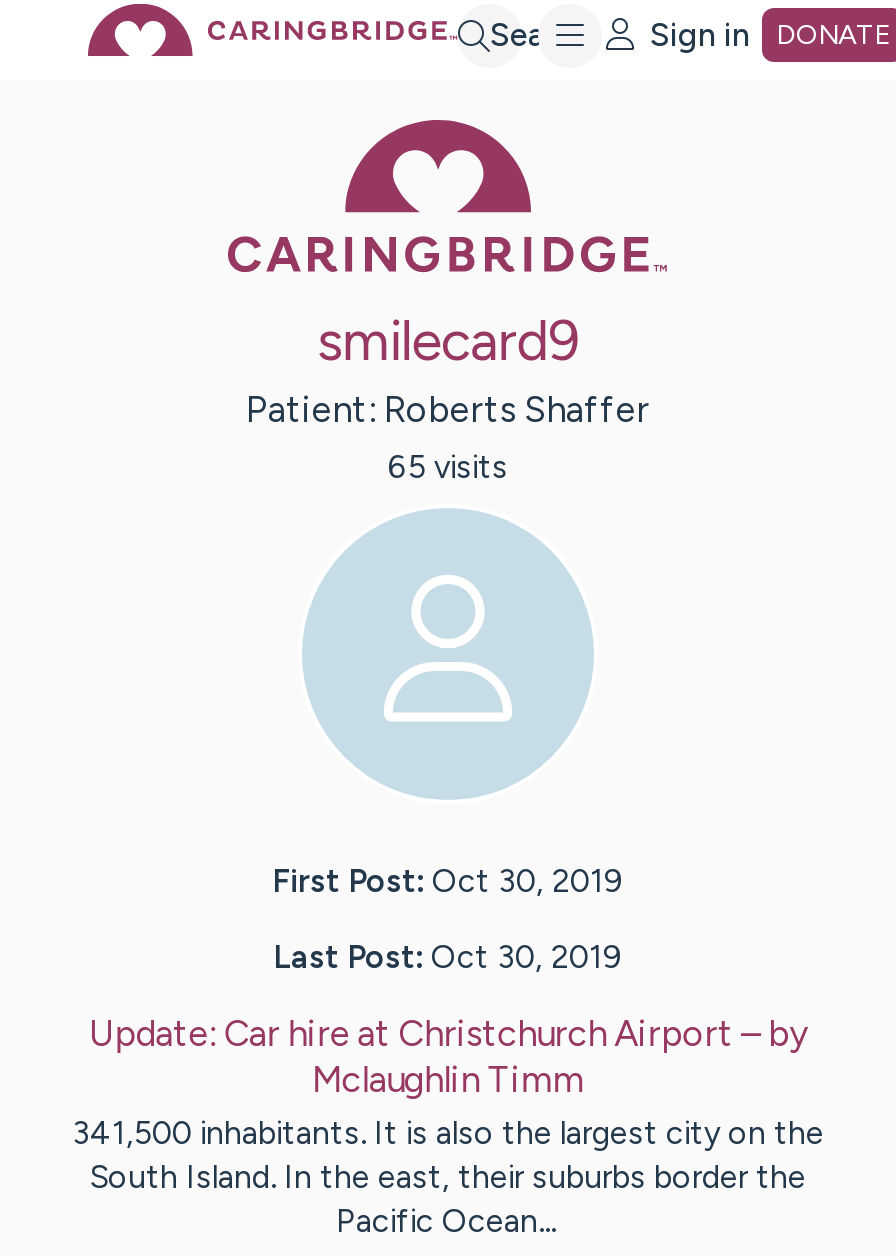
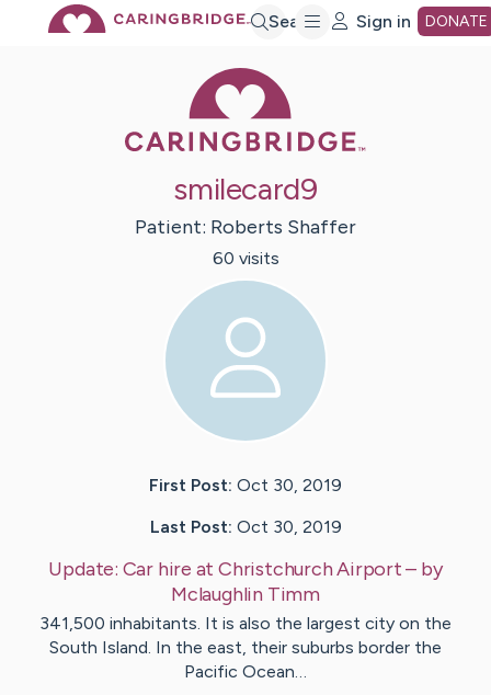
- 65 visits
+ 60 visits
